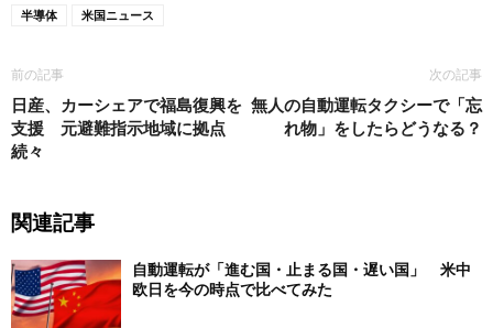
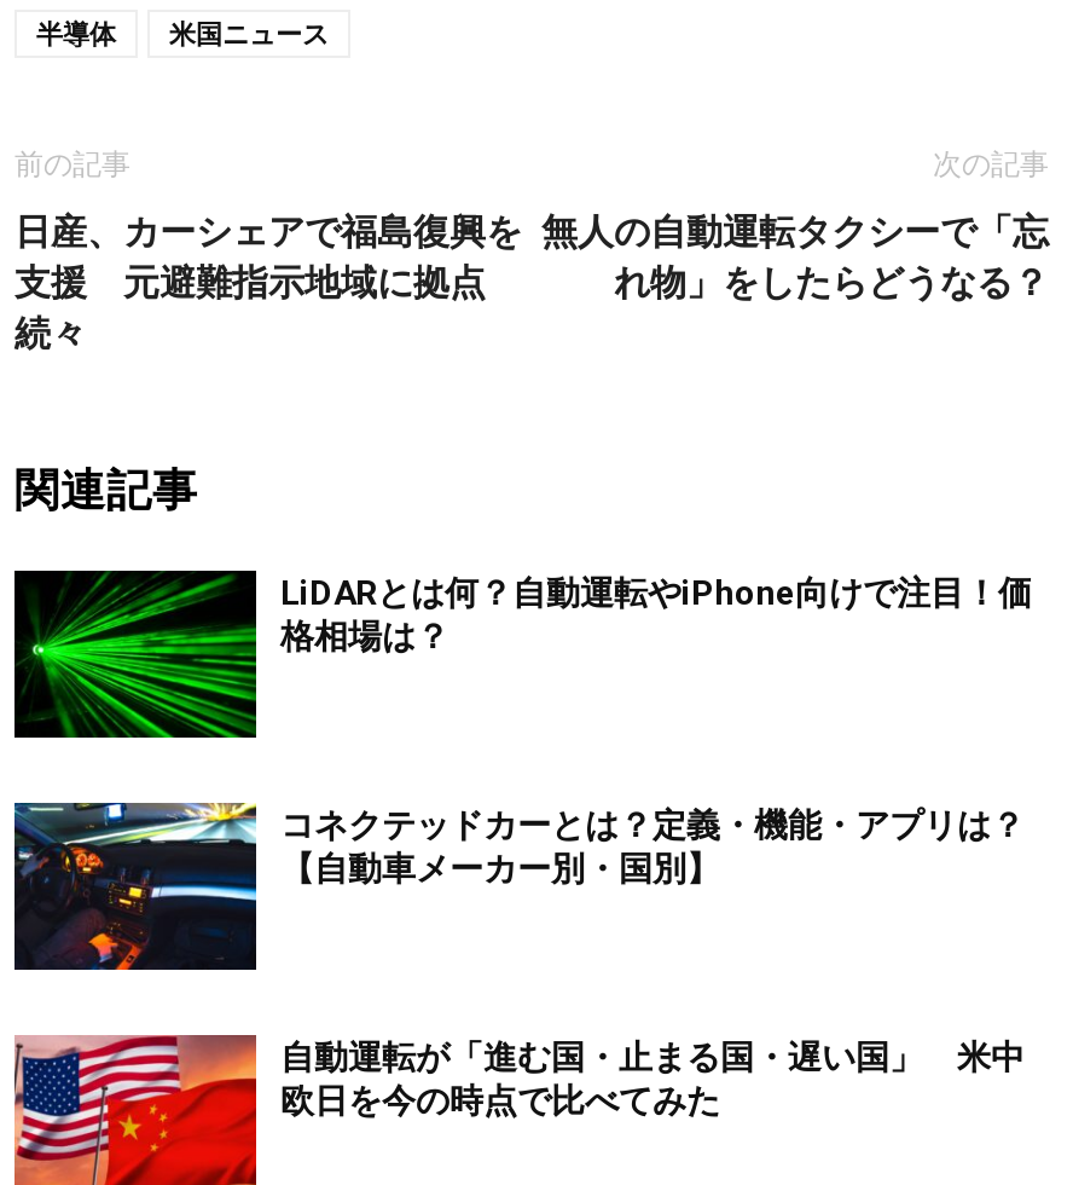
+ [image]
+ LiDARとは何？自動運転やiPhone向けで注目！価
+ 格相場は？

+ [image]
+ コネクテッドカーとは？定義・機能・アプリは？
+ 【自動車メーカー別・国別】
